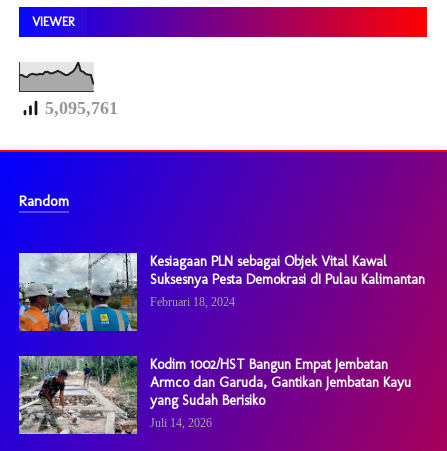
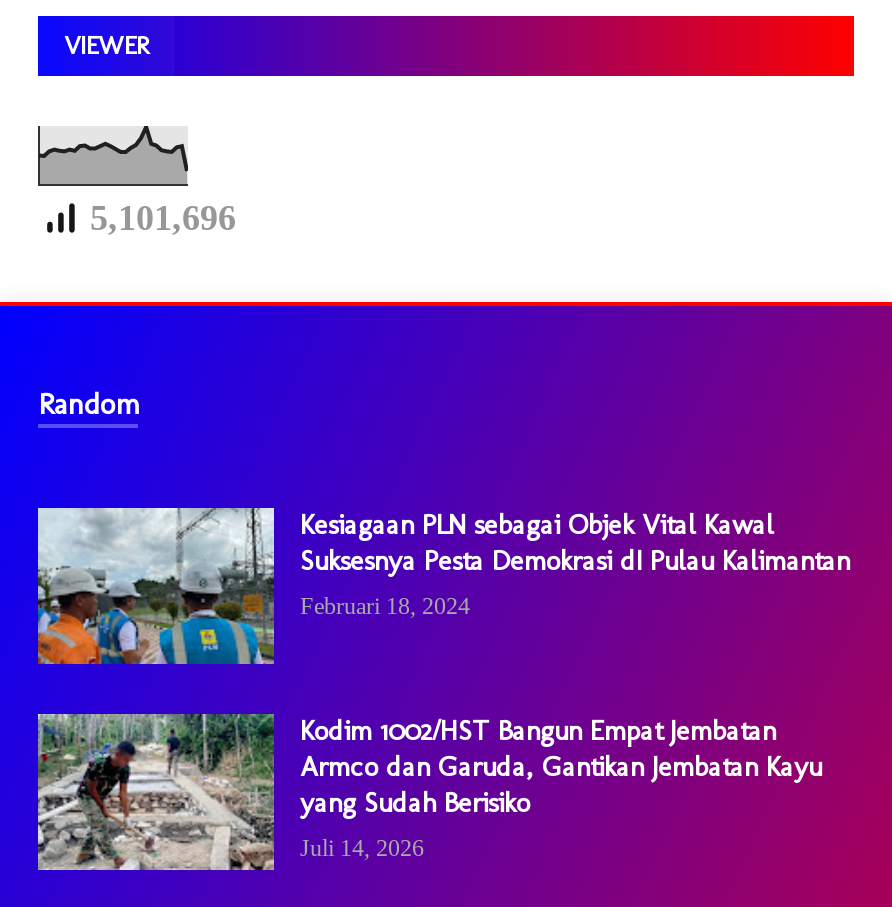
- 5,095,761
+ 5,101,696
